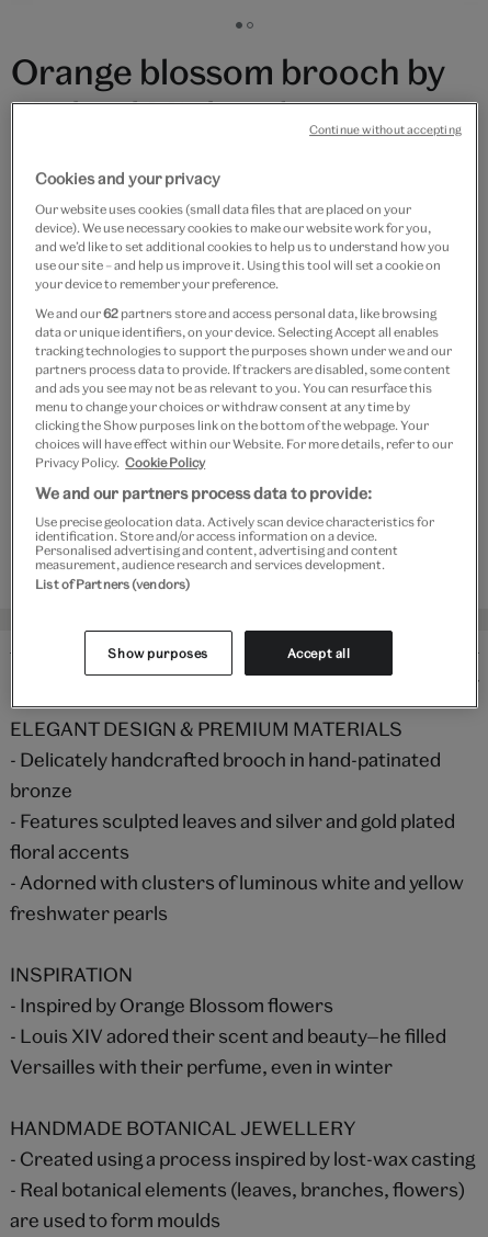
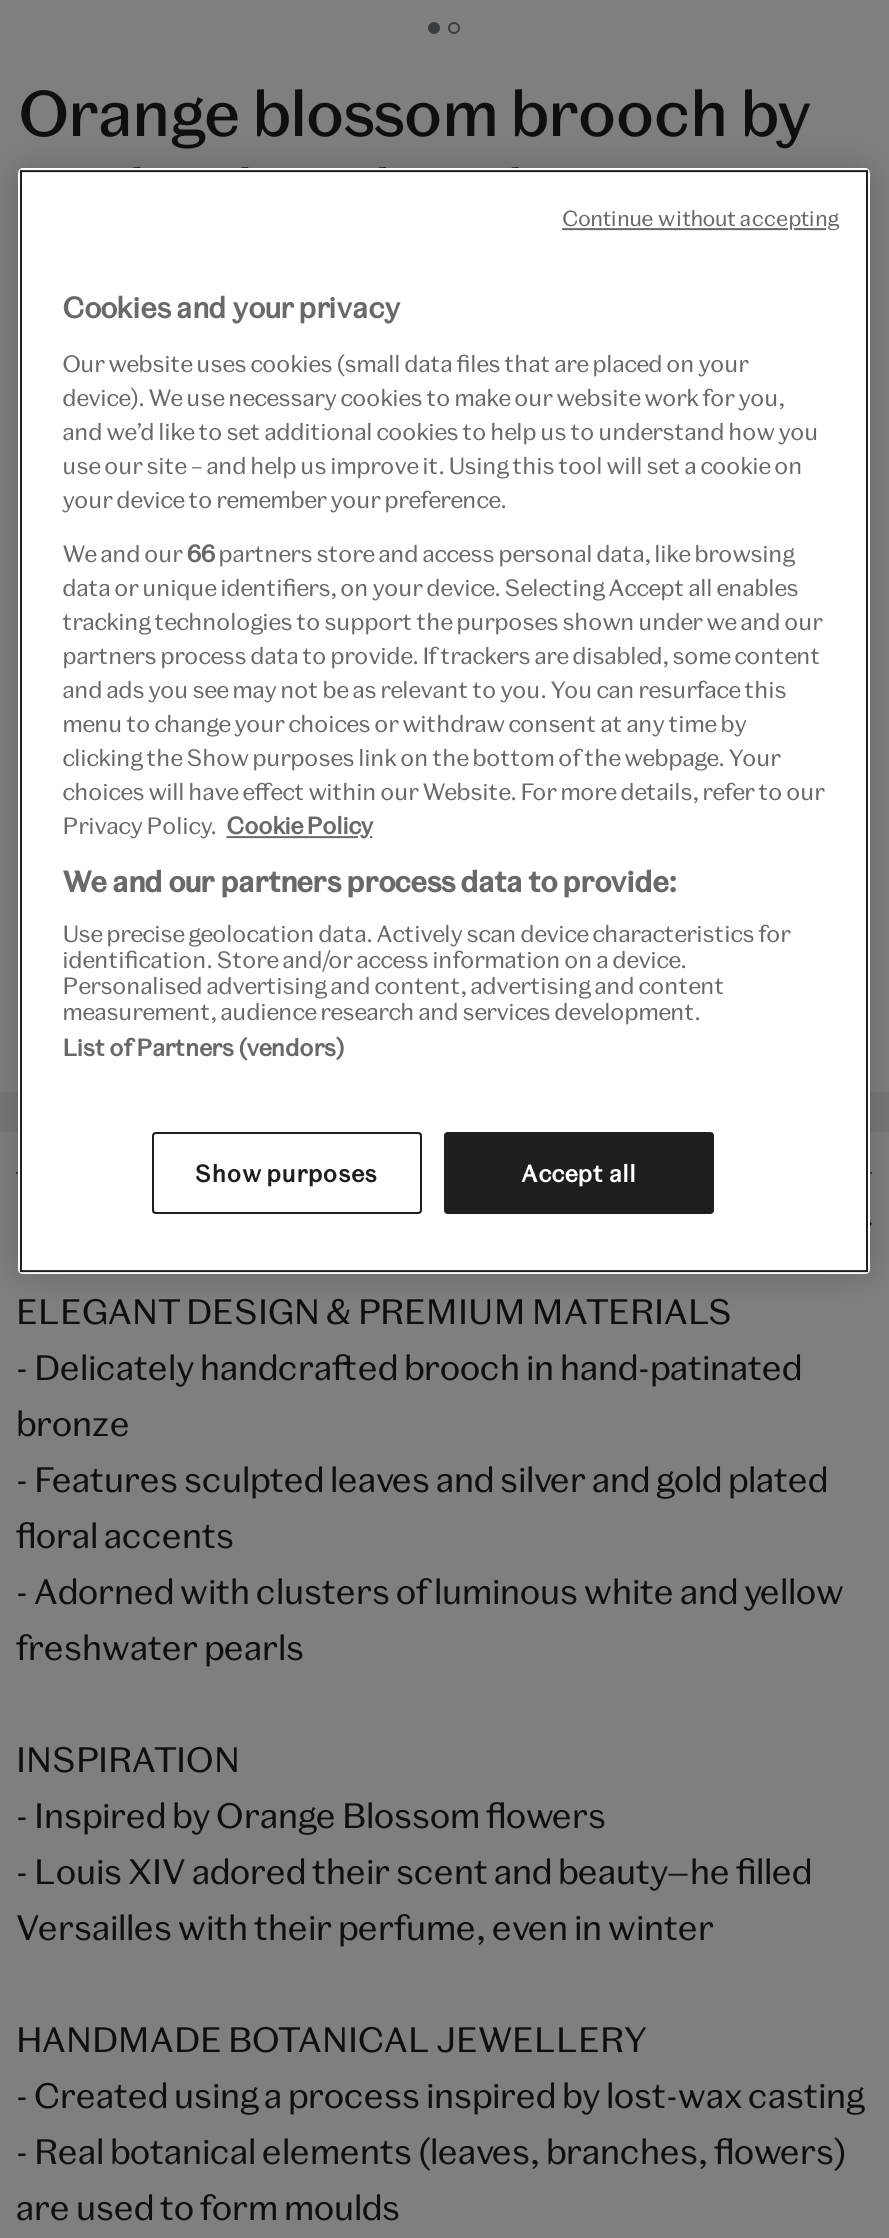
- We and our 62 partners store and access personal data, like browsing
+ We and our 66 partners store and access personal data, like browsing
